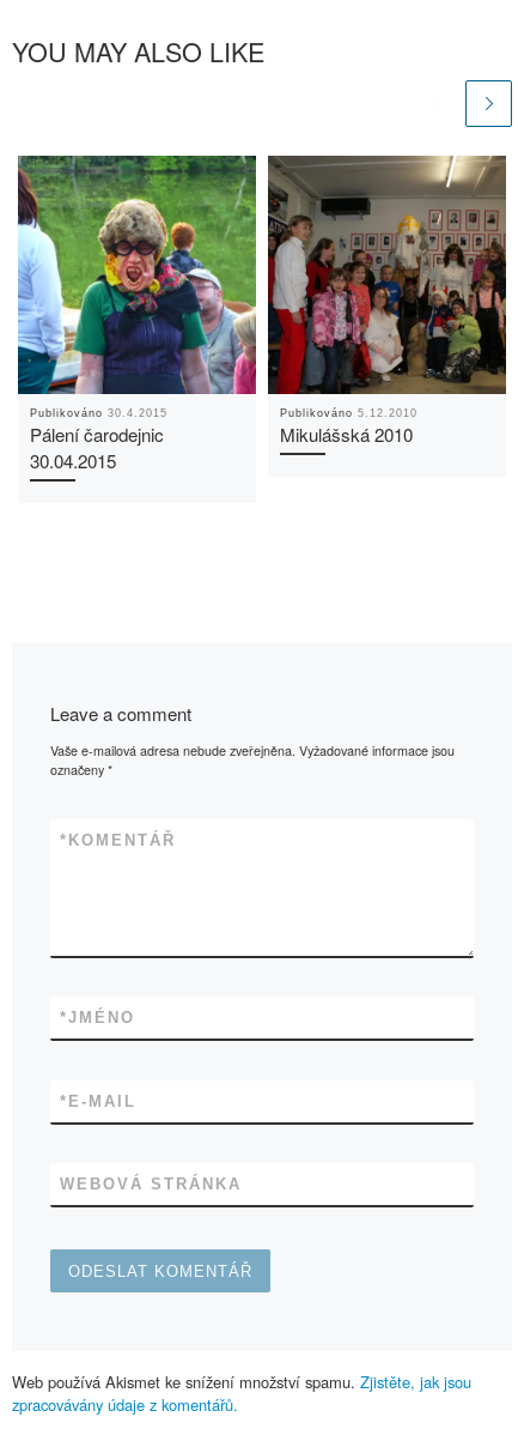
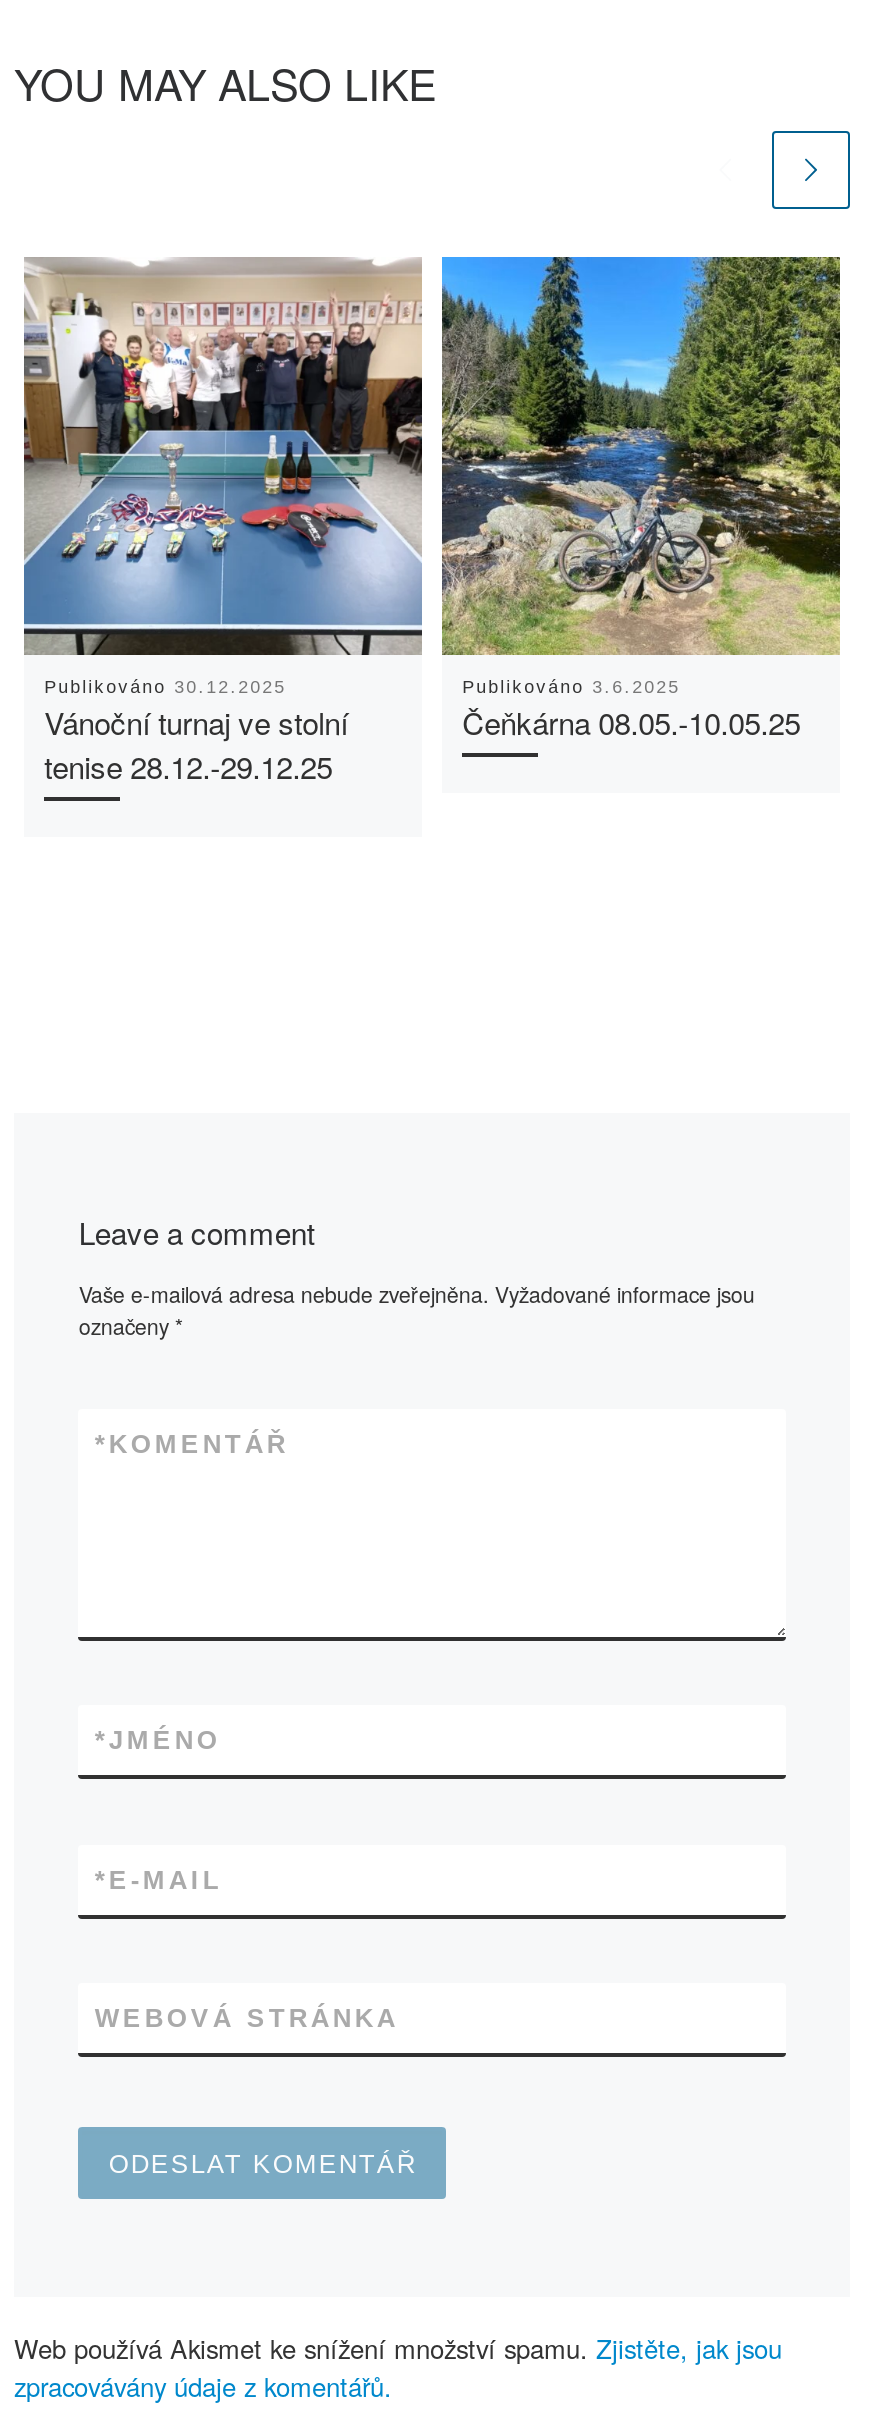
- [image]
- Publikováno 30.4.2015
- Pálení čarodejnic
- 30.04.2015
+ [image]
+ Publikováno 30.12.2025
+ Vánoční turnaj ve stolní
+ tenise 28.12.-29.12.25

- [image]
- Publikováno 5.12.2010
- Mikulášská 2010
+ [image]
+ Publikováno 3.6.2025
+ Čeňkárna 08.05.-10.05.25
